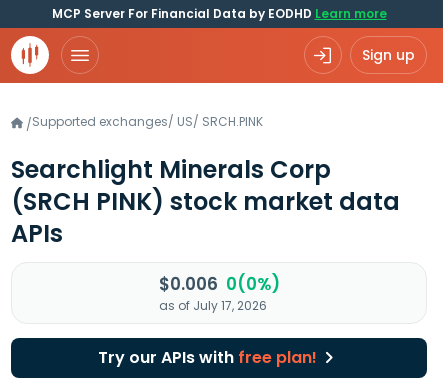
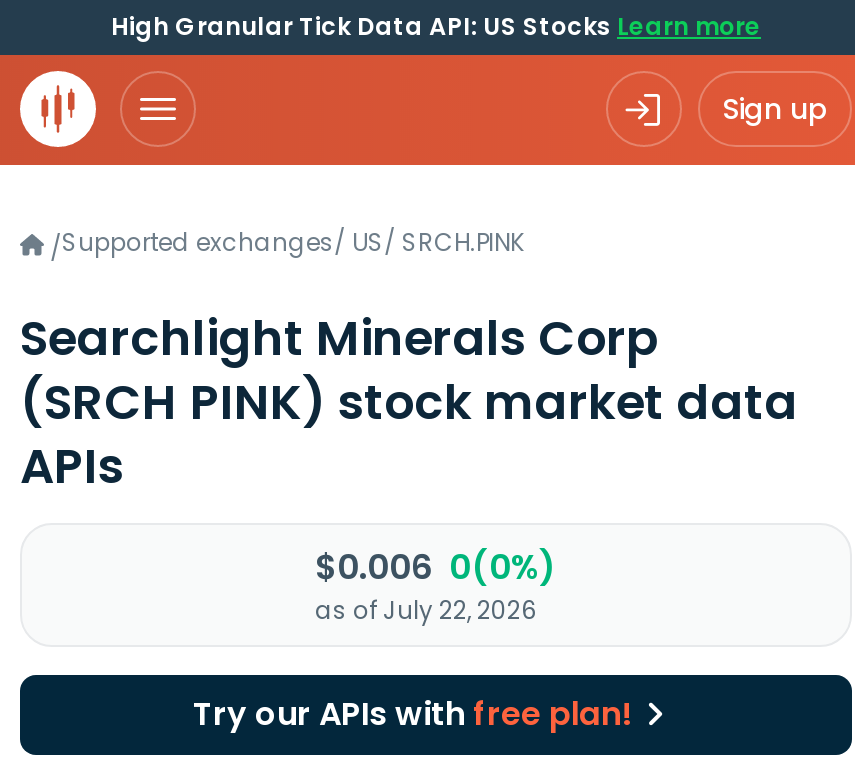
- MCP Server For Financial Data by EODHD Learn more
+ High Granular Tick Data API: US Stocks Learn more

- as of July 17, 2026
+ as of July 22, 2026
